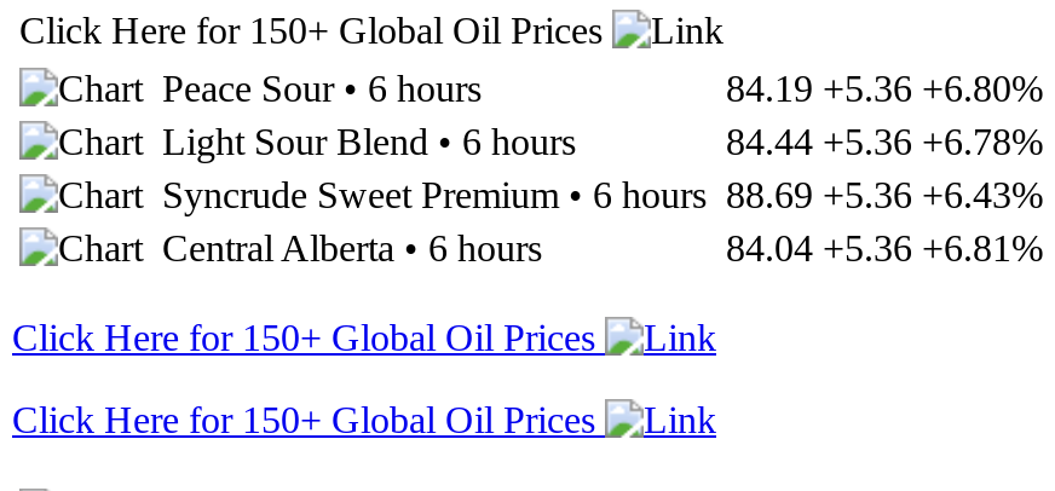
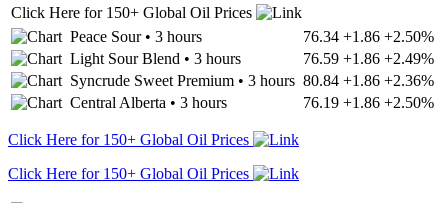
- Peace Sour • 6 hours
+ Peace Sour • 3 hours

- 84.19 +5.36 +6.80%
+ 76.34 +1.86 +2.50%

- Light Sour Blend • 6 hours
+ Light Sour Blend • 3 hours

- 84.44 +5.36 +6.78%
+ 76.59 +1.86 +2.49%

- Syncrude Sweet Premium • 6 hours 88.69 +5.36 +6.43%
+ Syncrude Sweet Premium • 3 hours 80.84 +1.86 +2.36%

- Central Alberta • 6 hours
+ Central Alberta • 3 hours

- 84.04 +5.36 +6.81%
+ 76.19 +1.86 +2.50%
